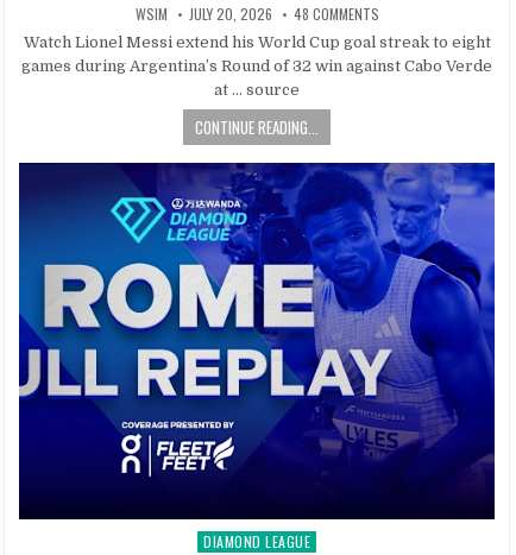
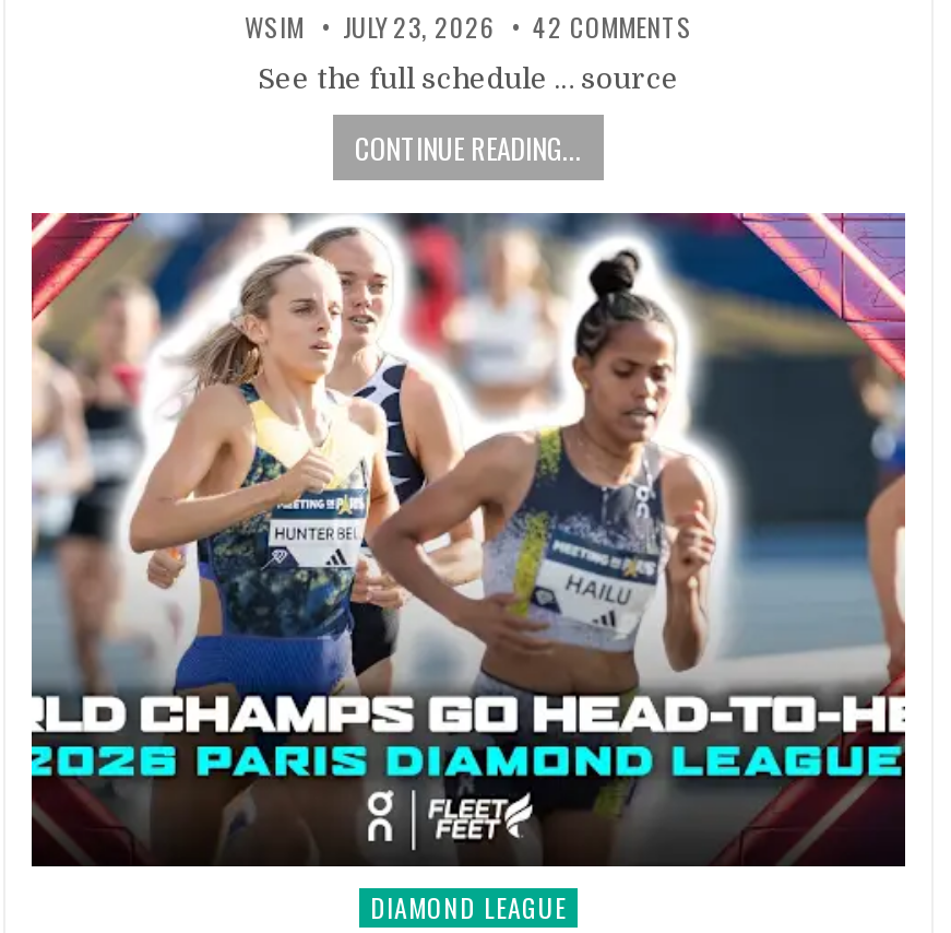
- JULY 20, 2026
- 48 COMMENTS
+ JULY 23, 2026
+ 42 COMMENTS

- Watch Lionel Messi extend his World Cup goal streak to eight
- games during Argentina’s Round of 32 win against Cabo Verde
- at … source
+ See the full schedule … source

- [image]
+ [image]
